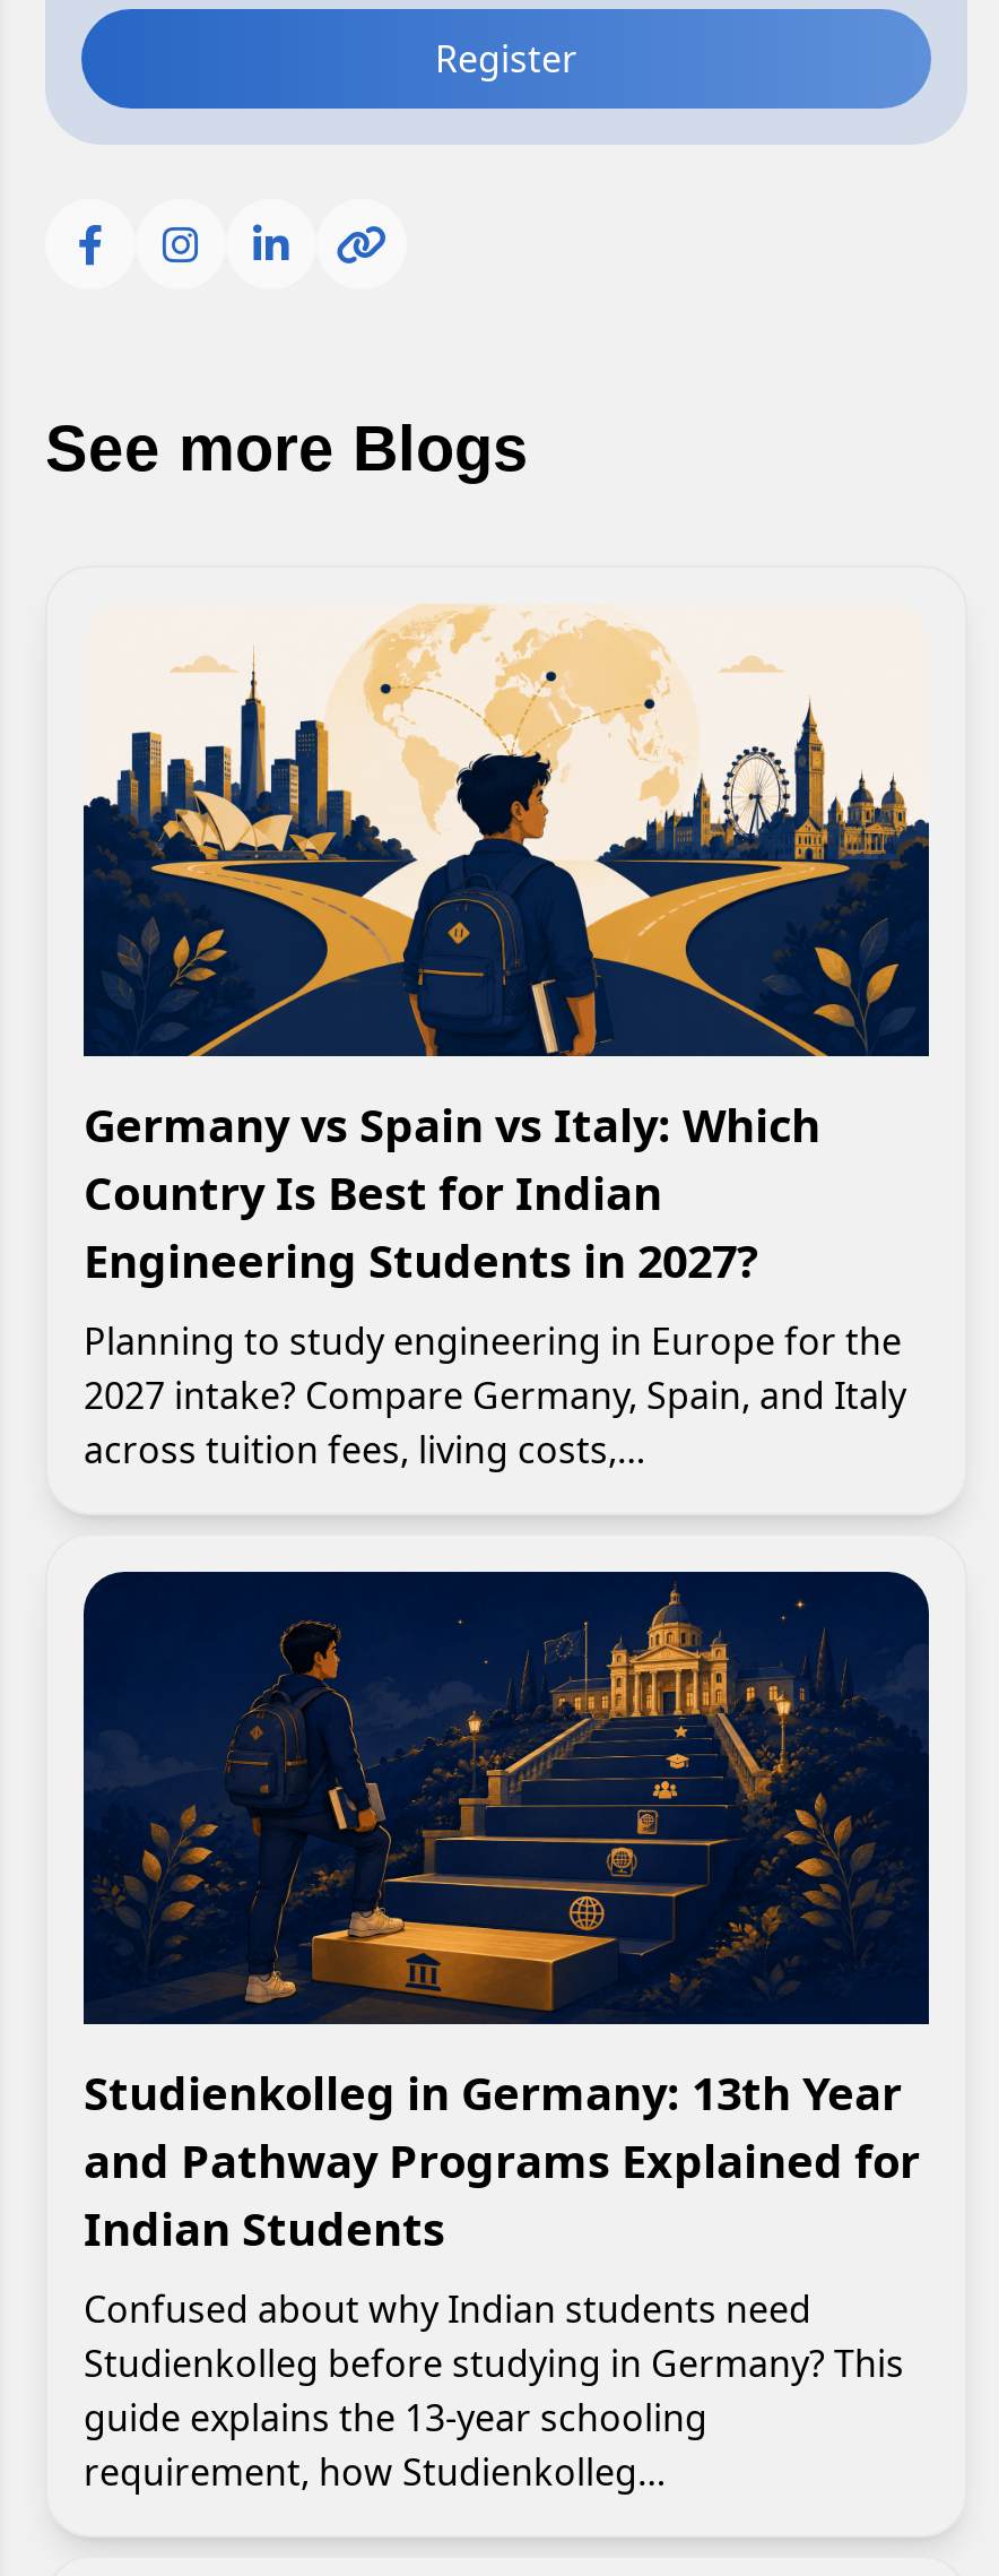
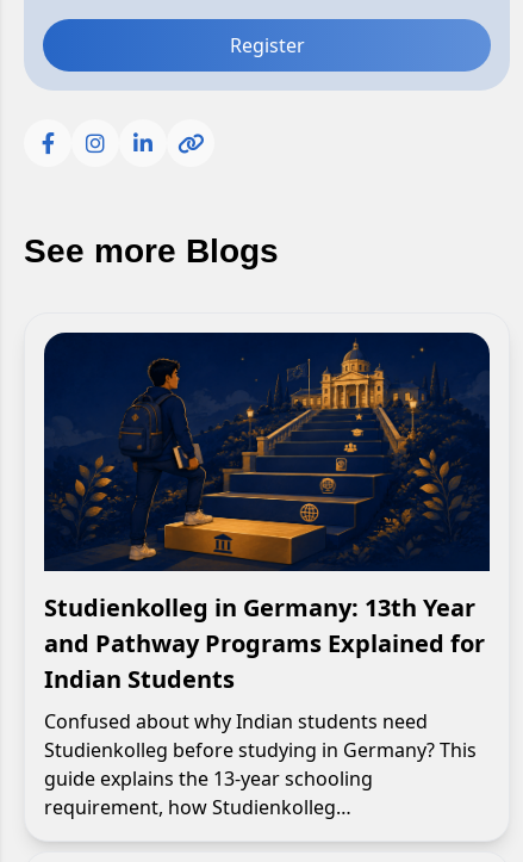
- [image]
- Germany vs Spain vs Italy: Which
- Country Is Best for Indian
- Engineering Students in 2027?
- Planning to study engineering in Europe for the
- 2027 intake? Compare Germany, Spain, and Italy
- across tuition fees, living costs,…
